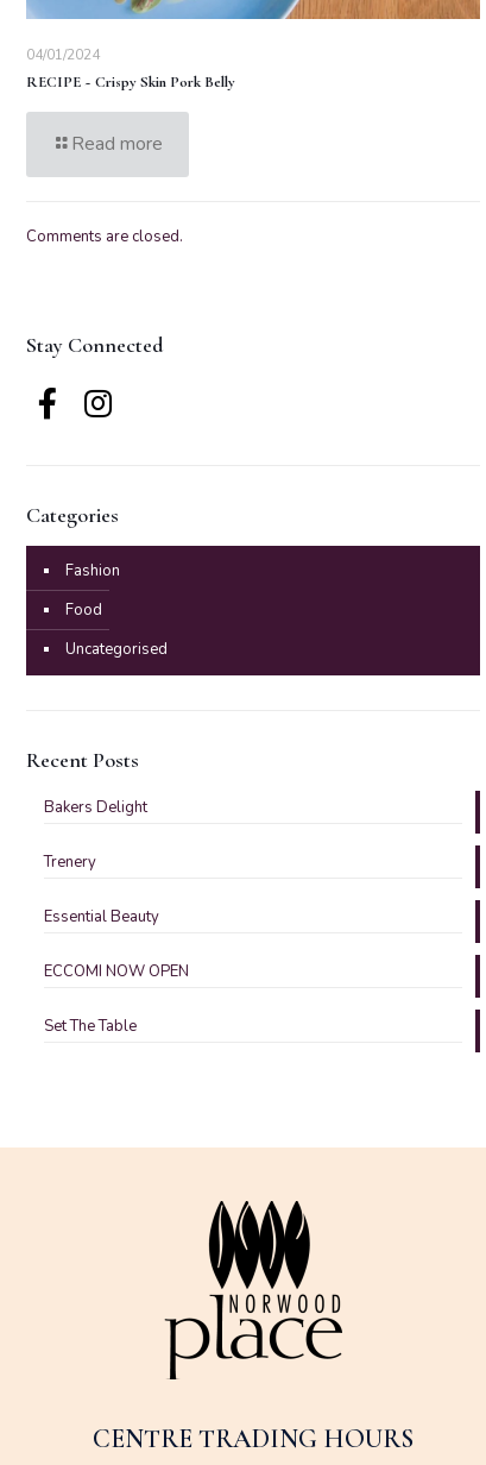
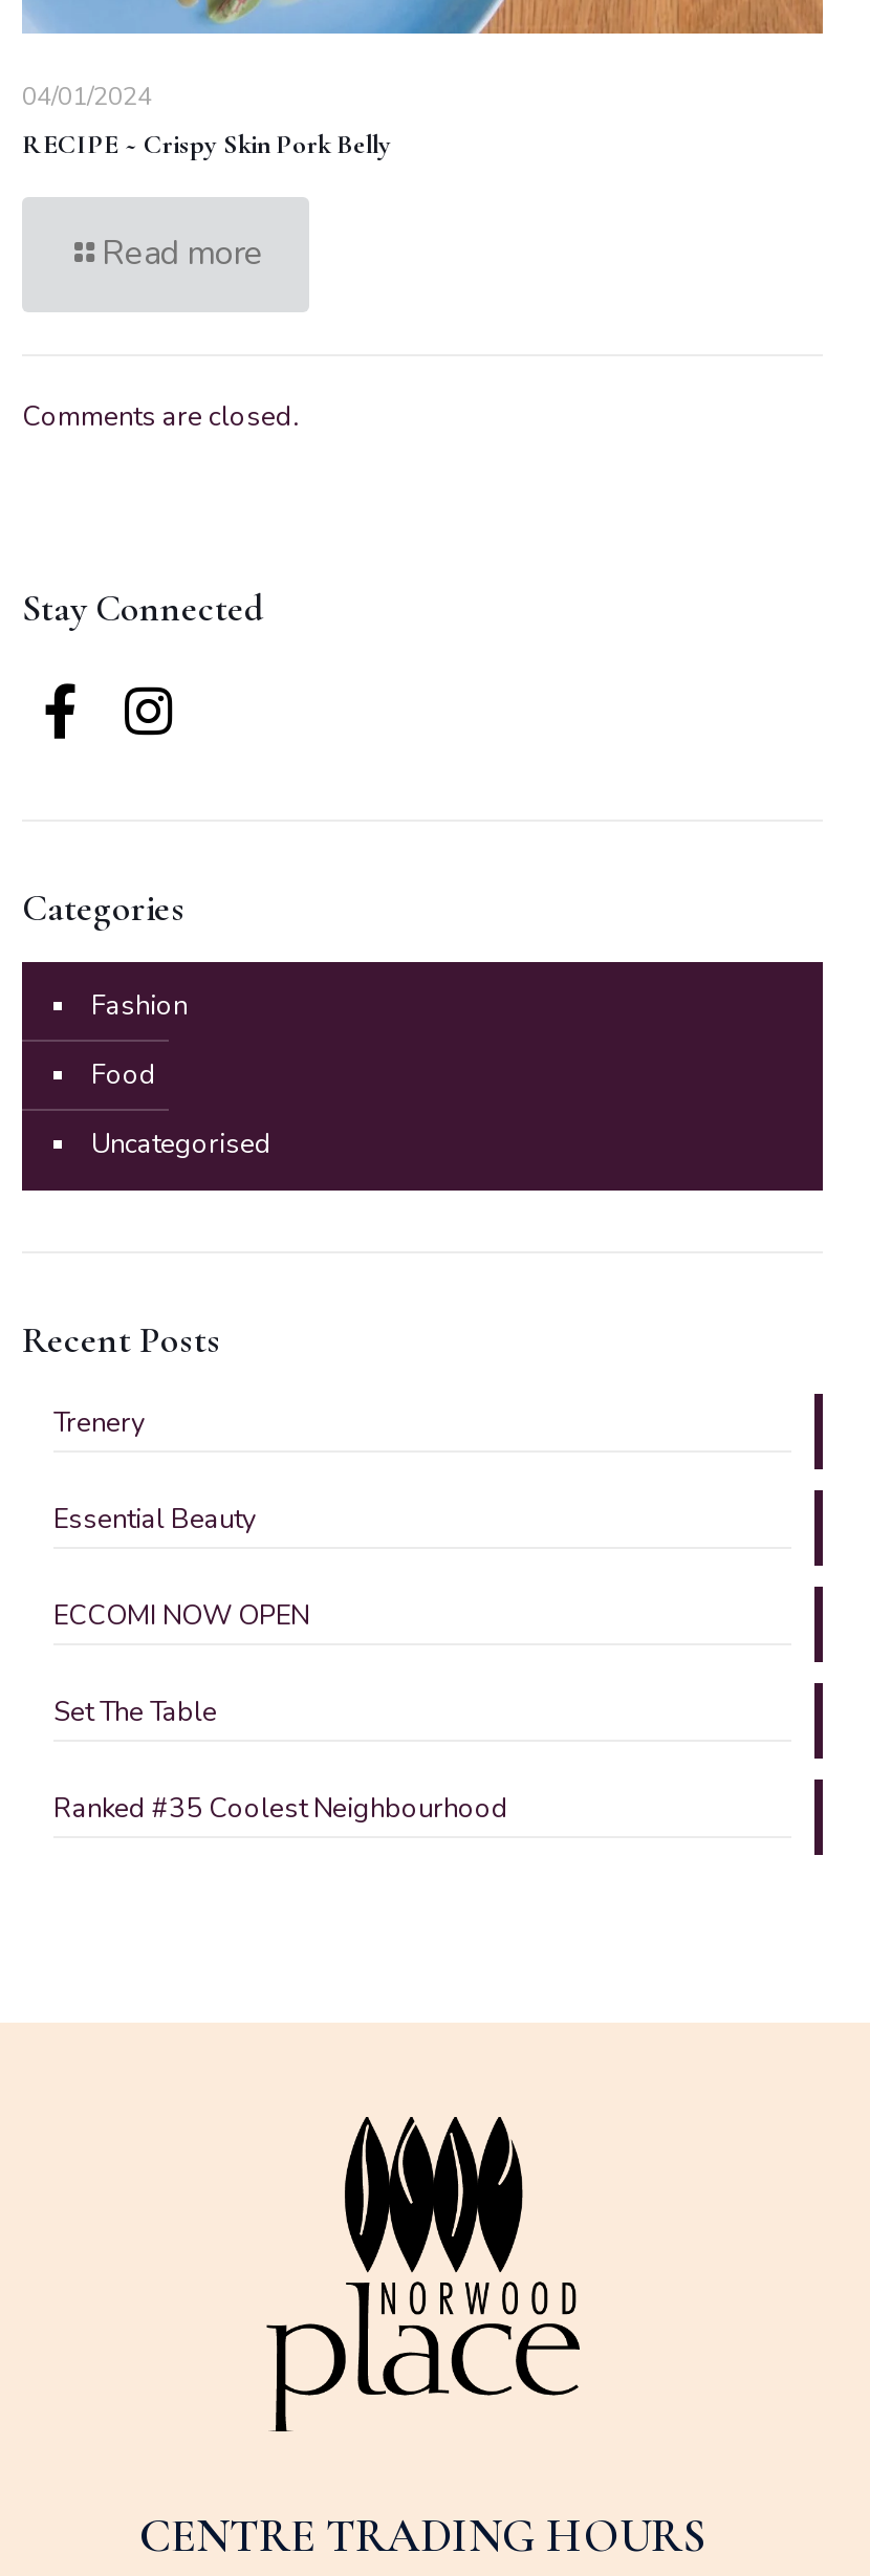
- Bakers Delight

moved up: Trenery | Essential Beauty | ECCOMI NOW OPEN | Set The Table

+ Ranked #35 Coolest Neighbourhood
